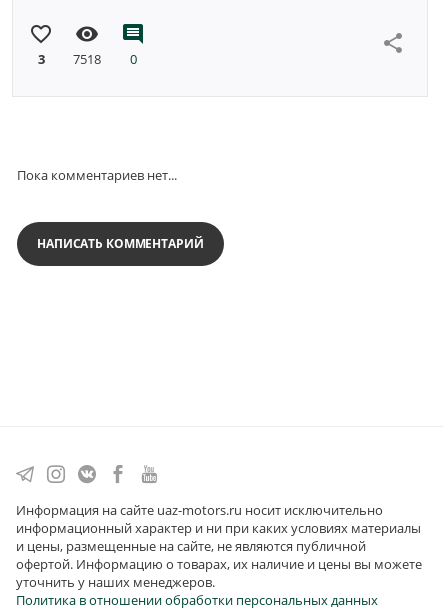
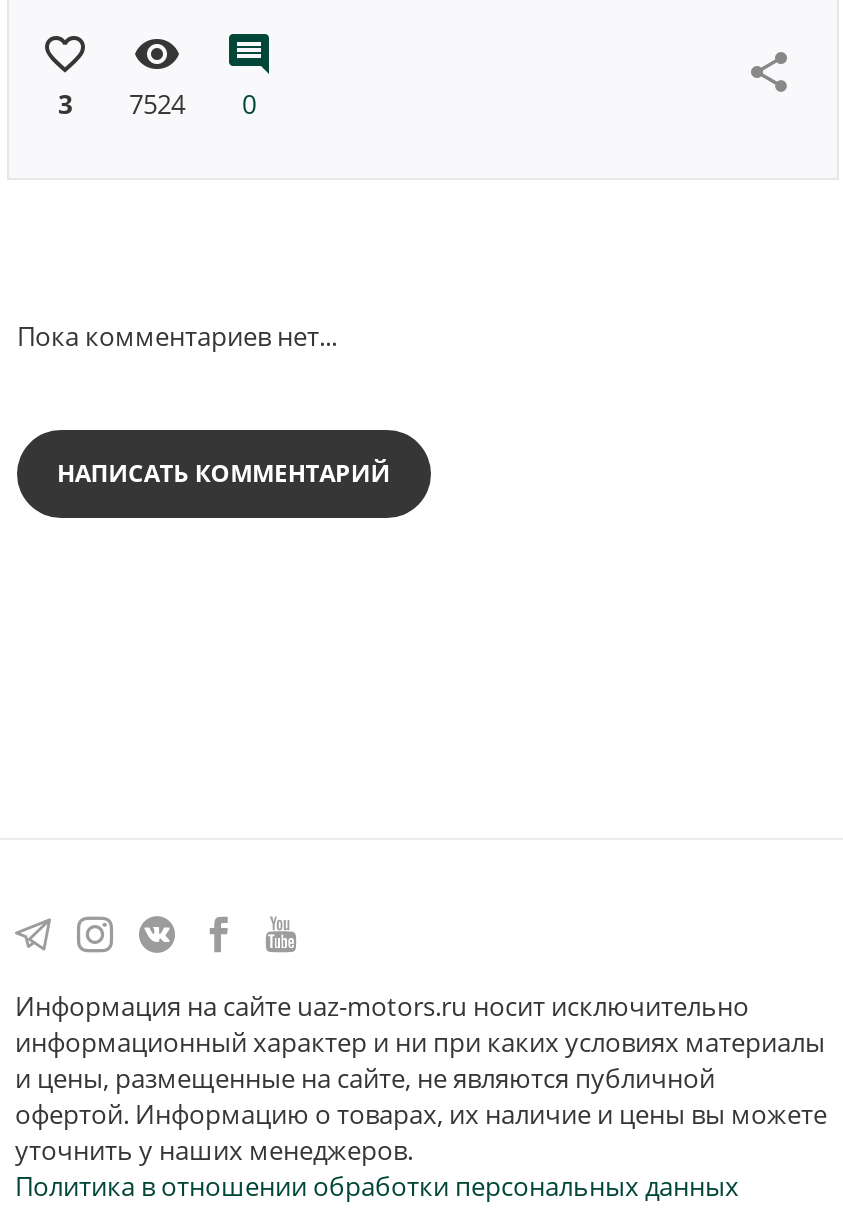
- 3 7518 0
+ 3 7524 0
